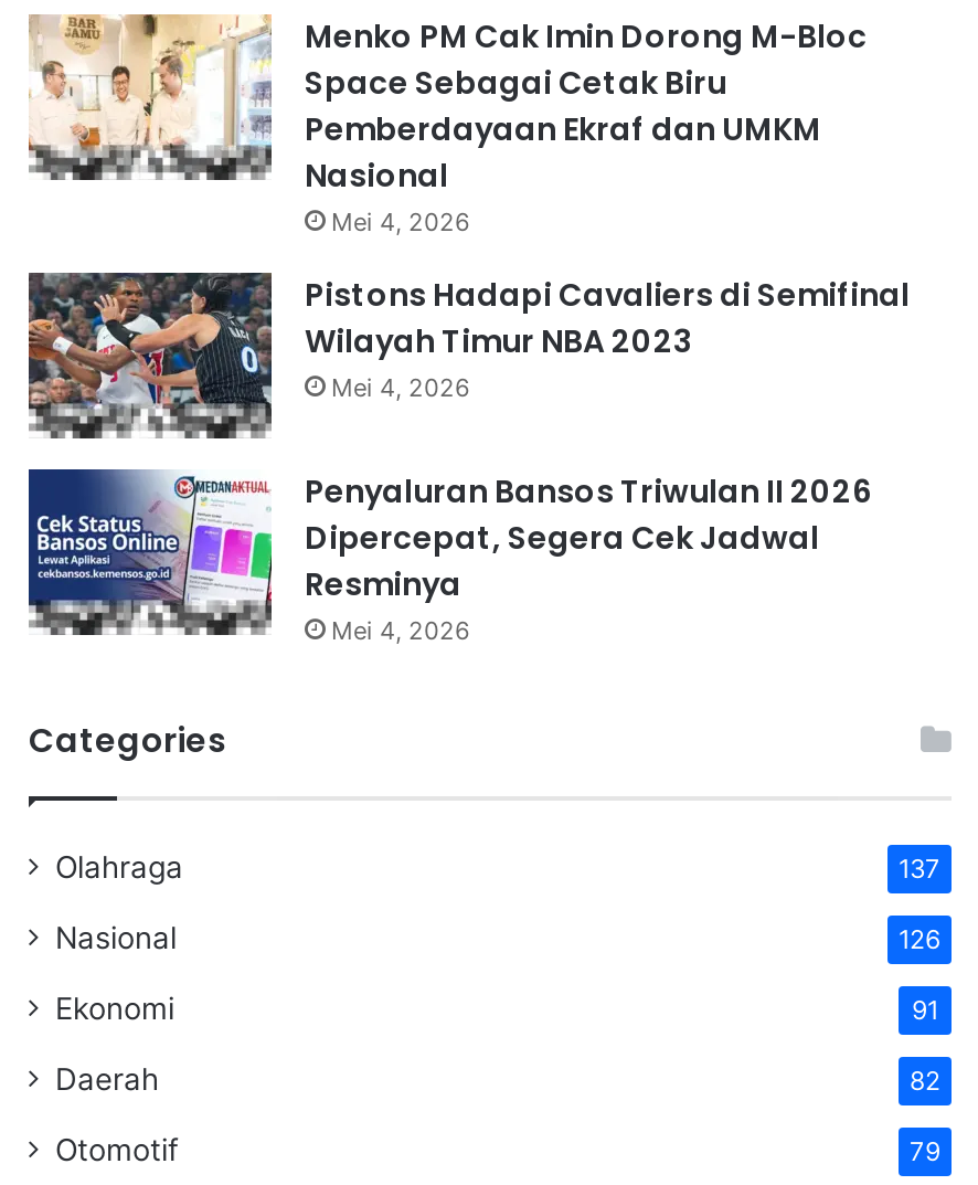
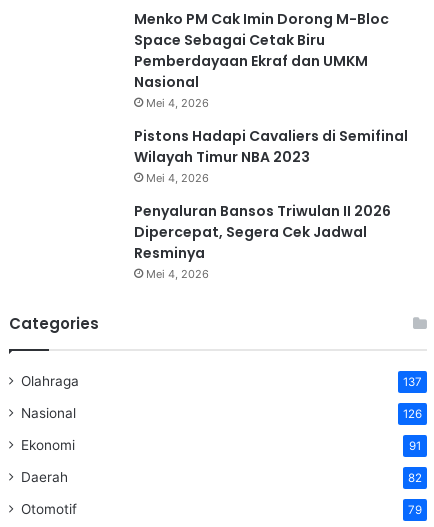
- [image]

- [image]

- [image]
